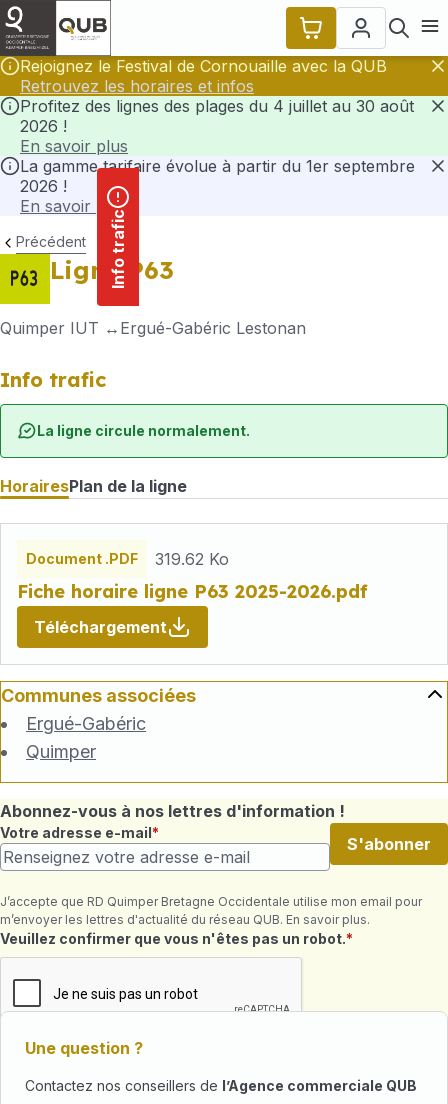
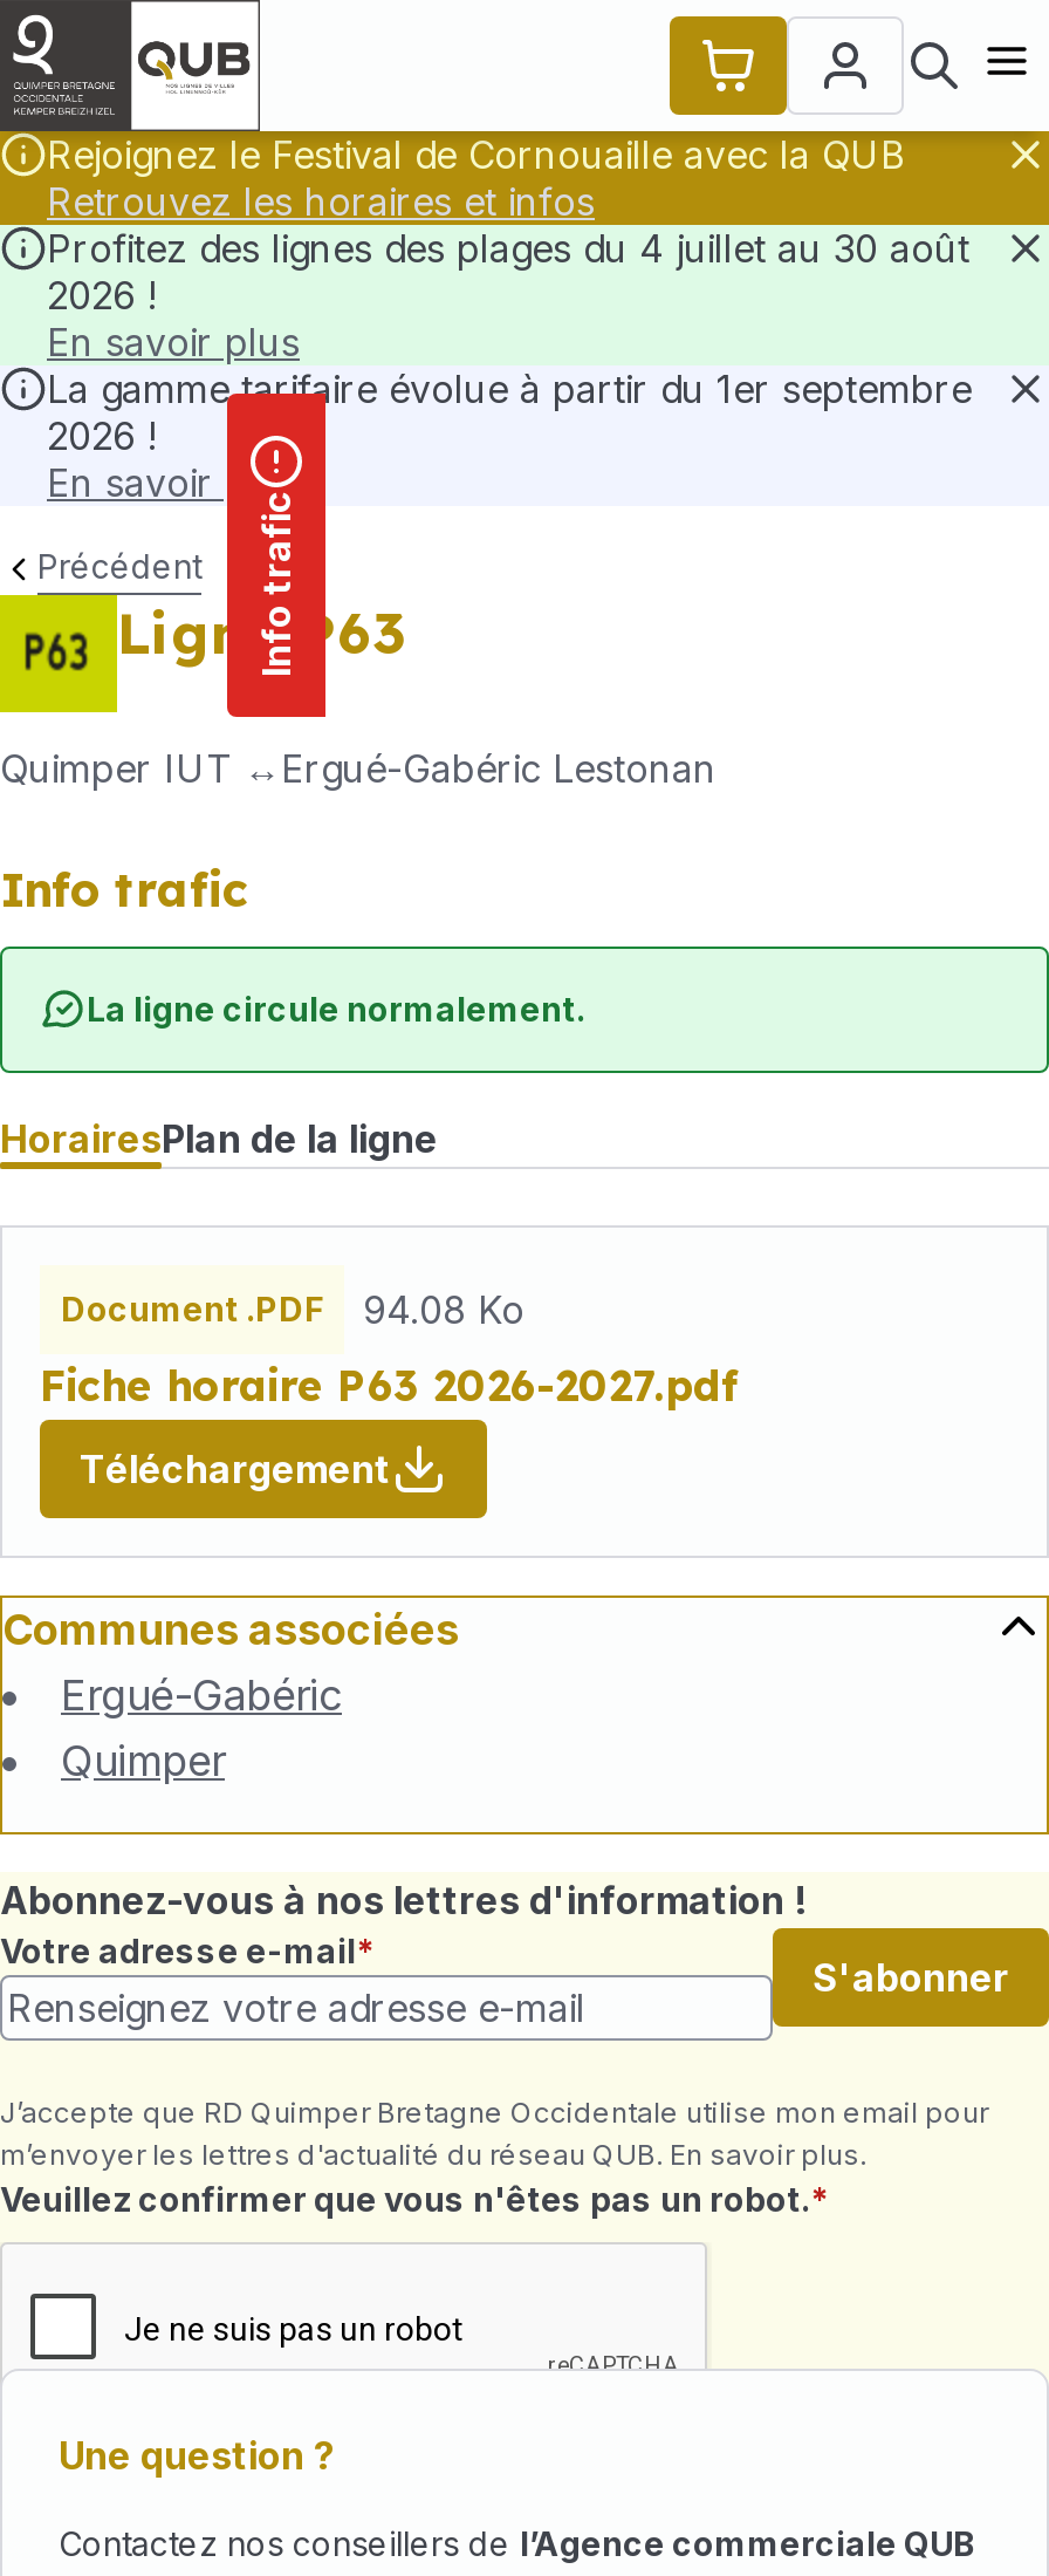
- 319.62 Ko
+ 94.08 Ko

- Fiche horaire ligne P63 2025-2026.pdf
+ Fiche horaire P63 2026-2027.pdf
